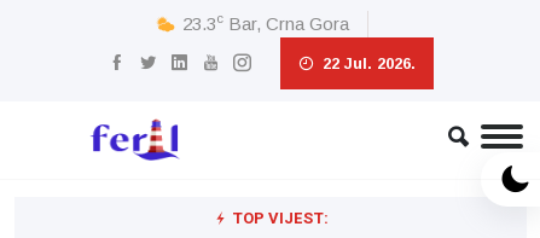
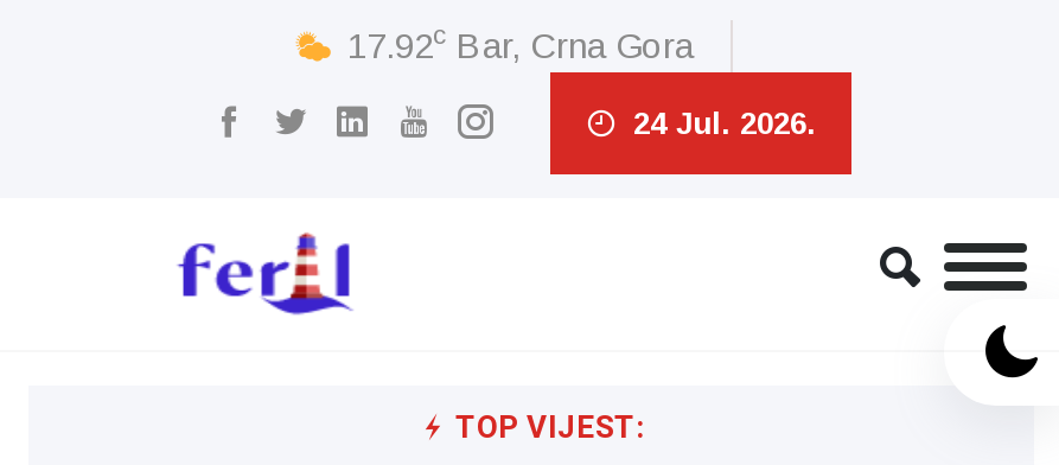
- 23.3c Bar, Crna Gora
+ 17.92c Bar, Crna Gora

- 22 Jul. 2026.
+ 24 Jul. 2026.
